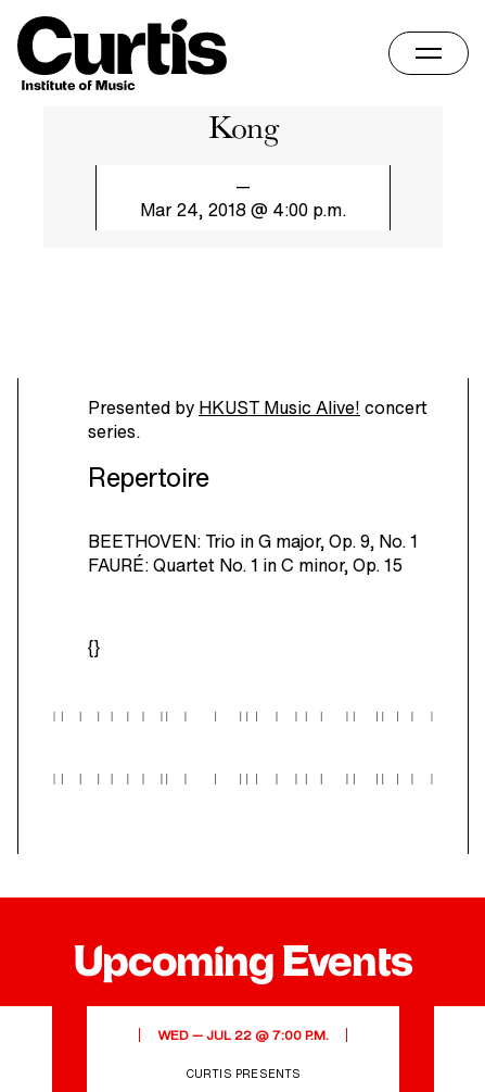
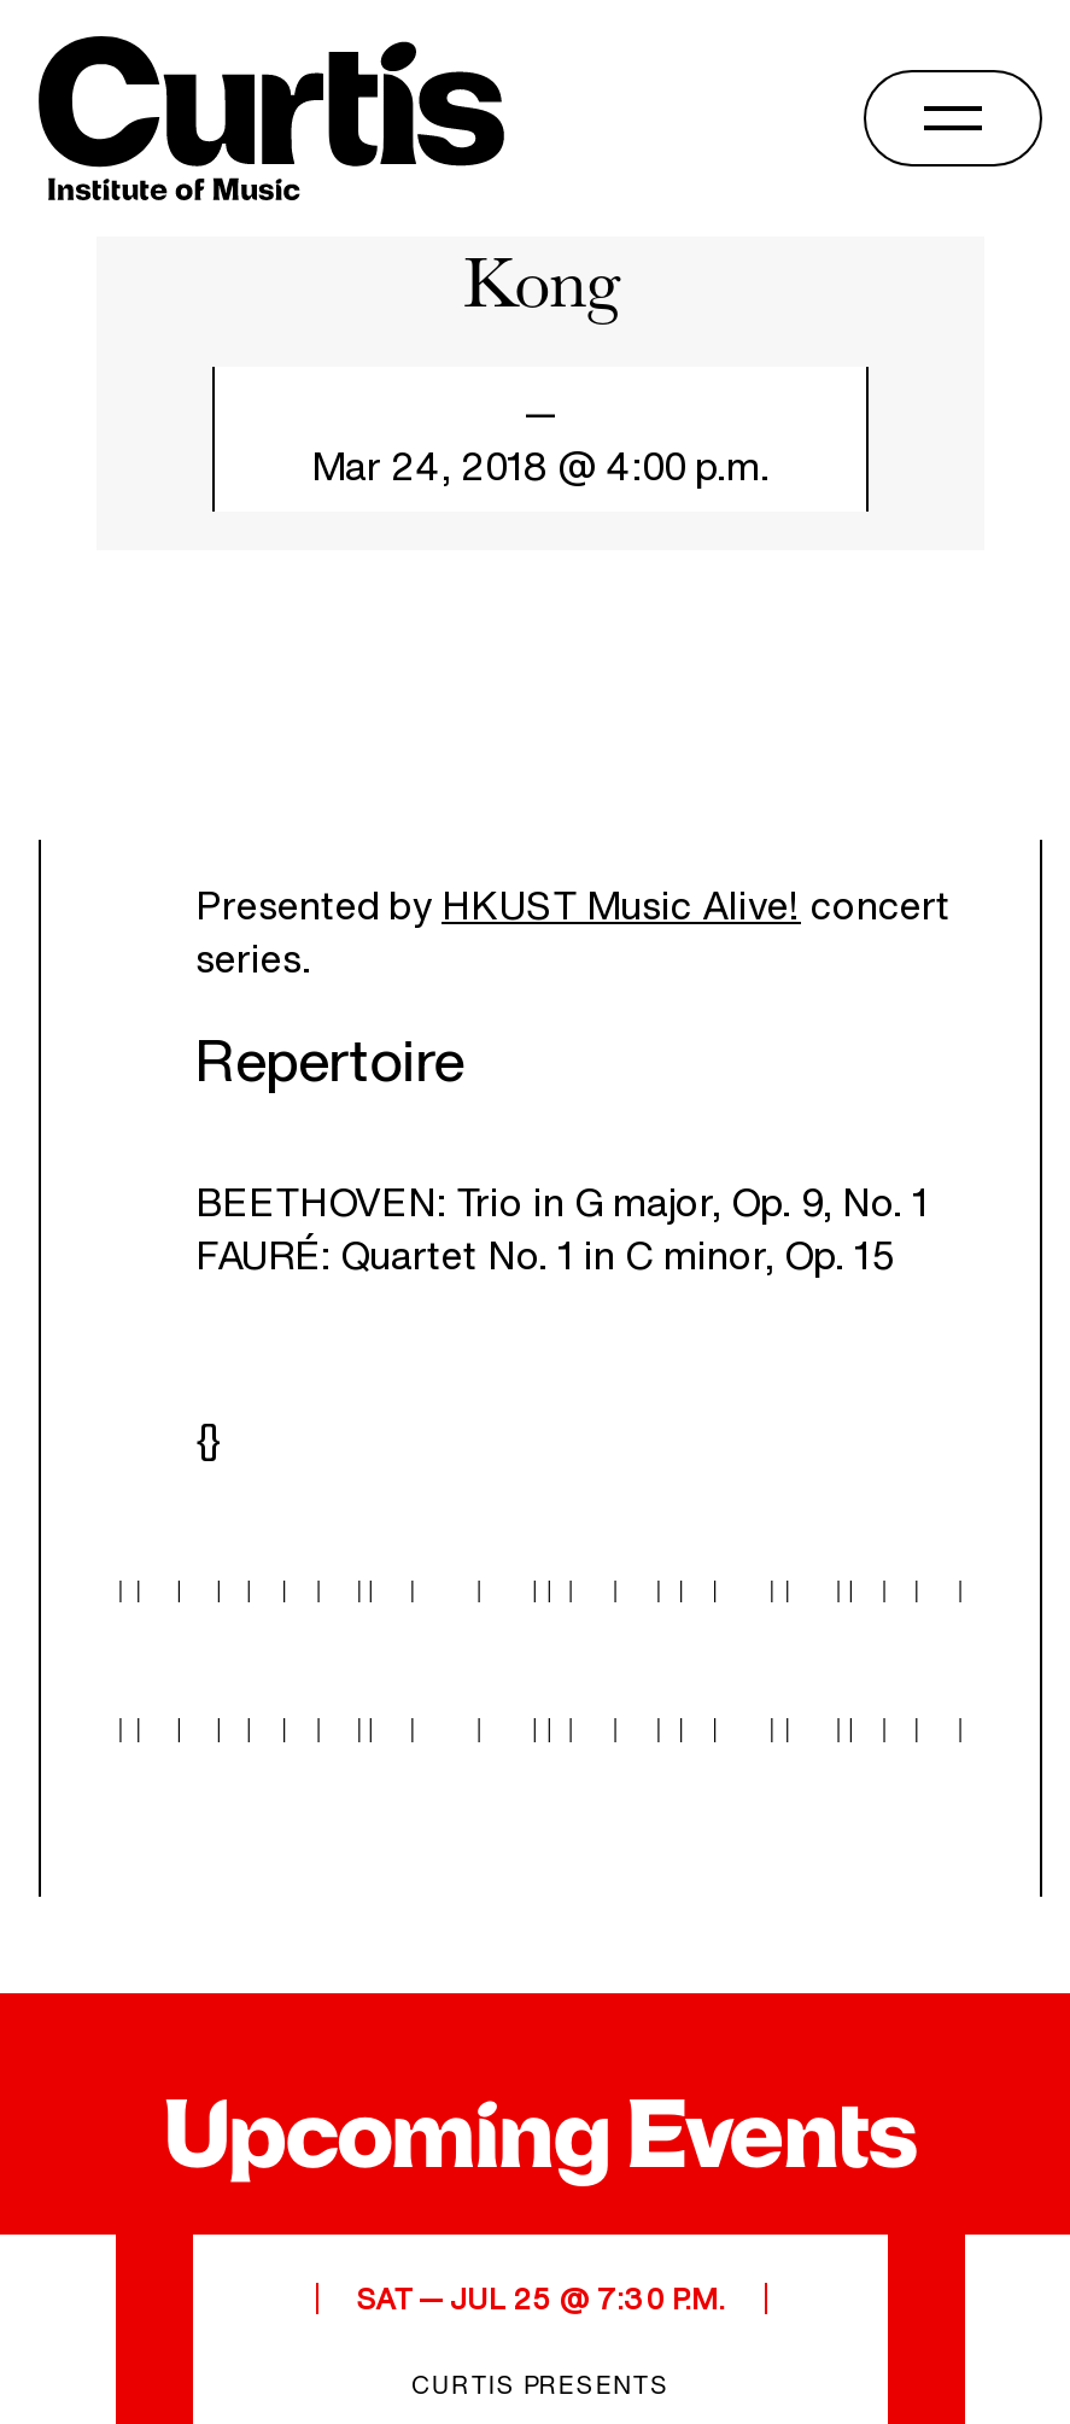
- WED — JUL 22 @ 7:00 P.M.
+ SAT — JUL 25 @ 7:30 P.M.
